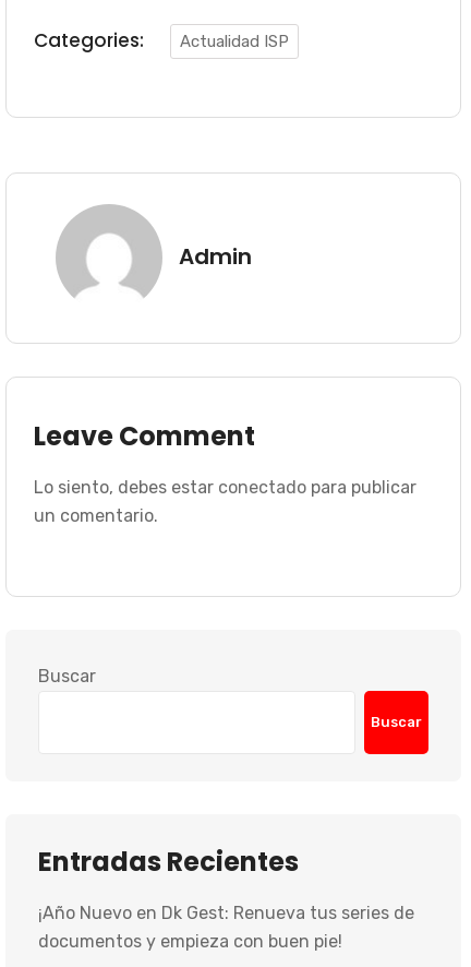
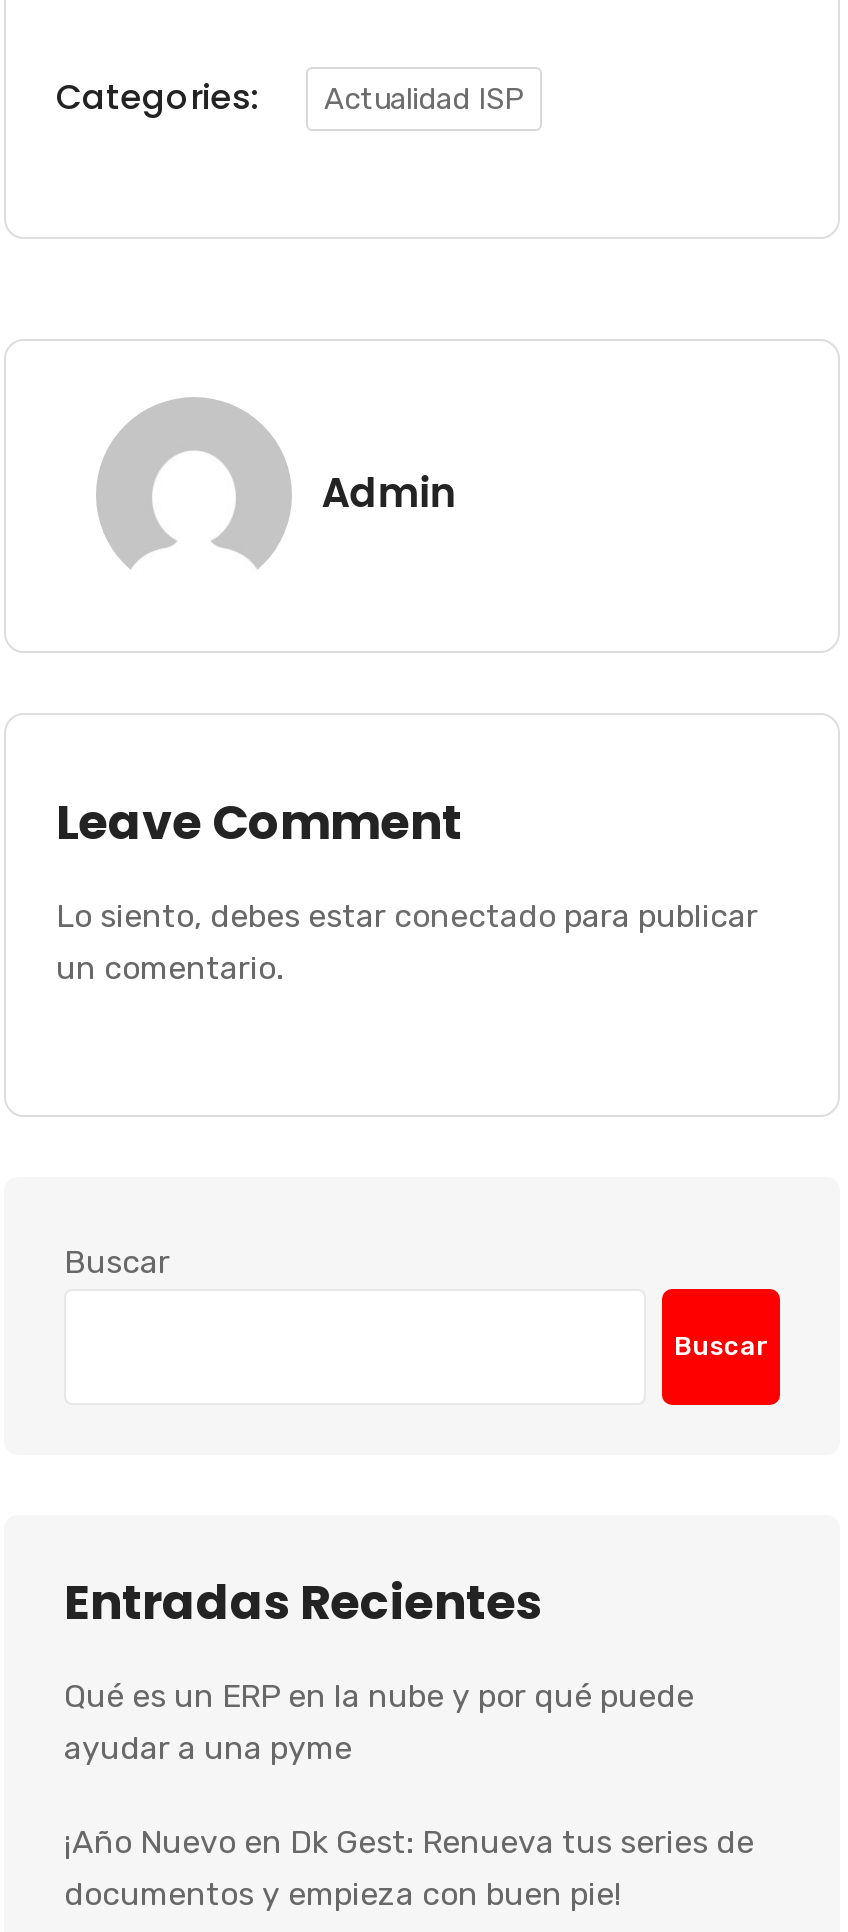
+ Qué es un ERP en la nube y por qué puede
+ ayudar a una pyme
